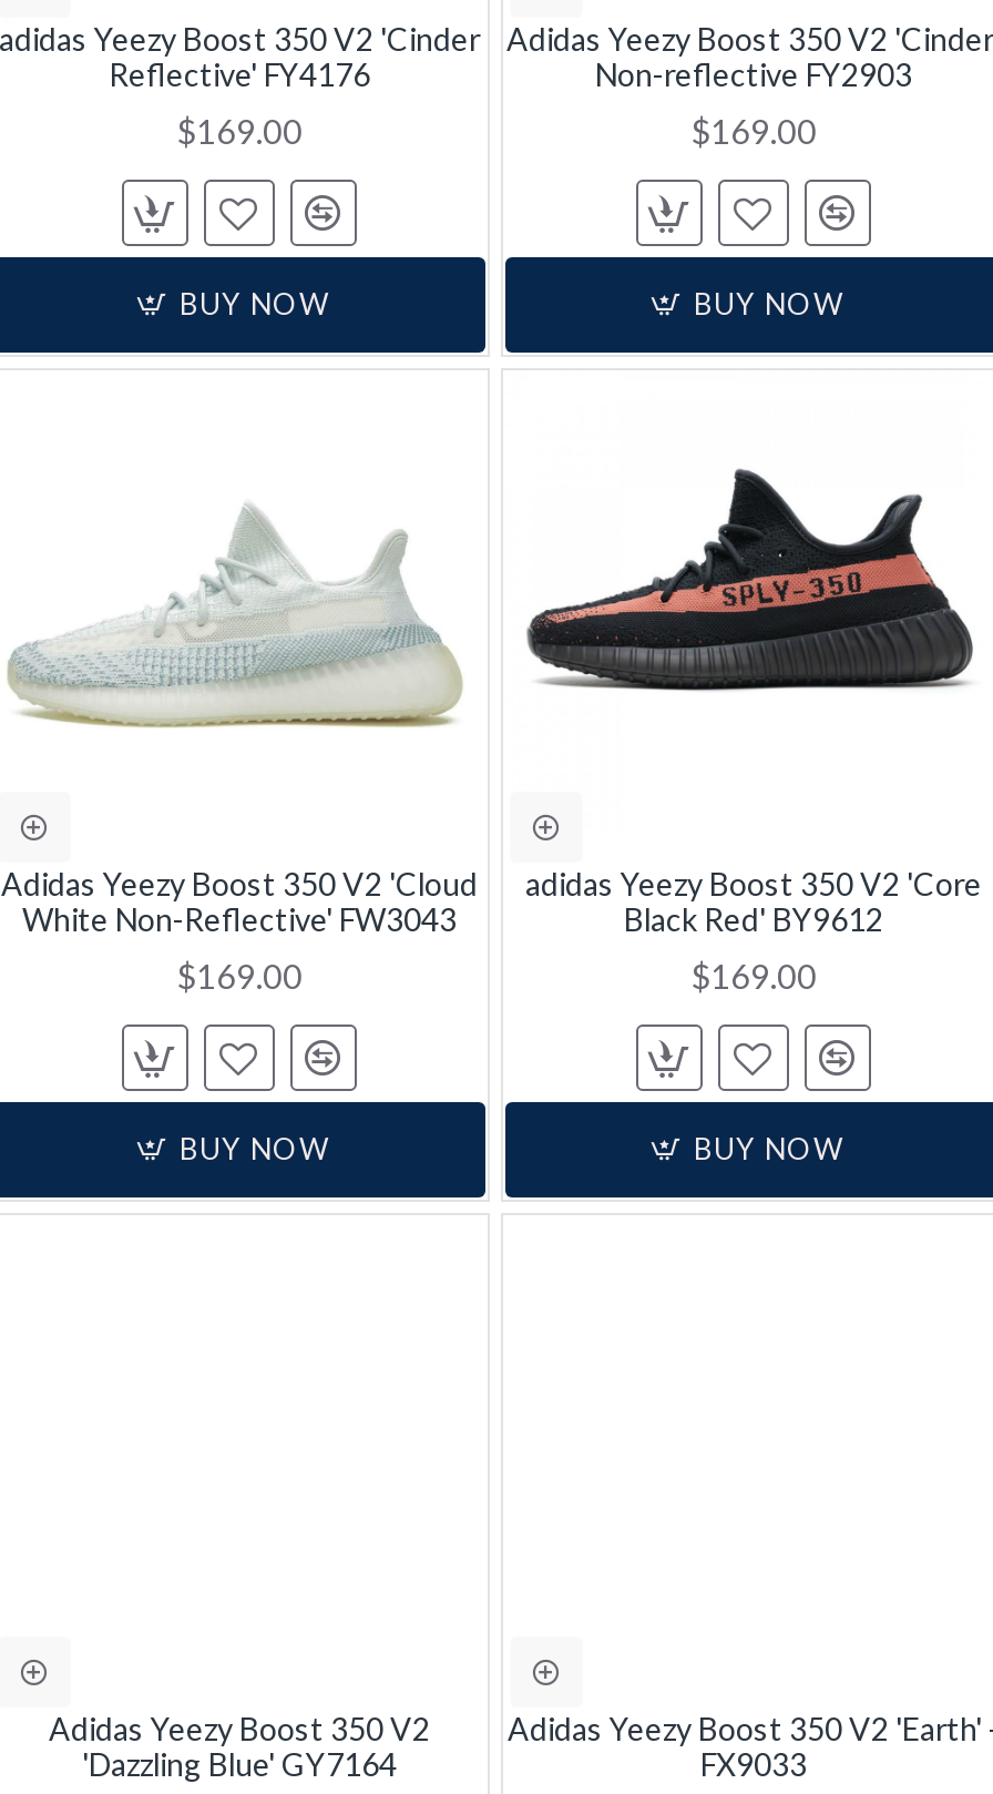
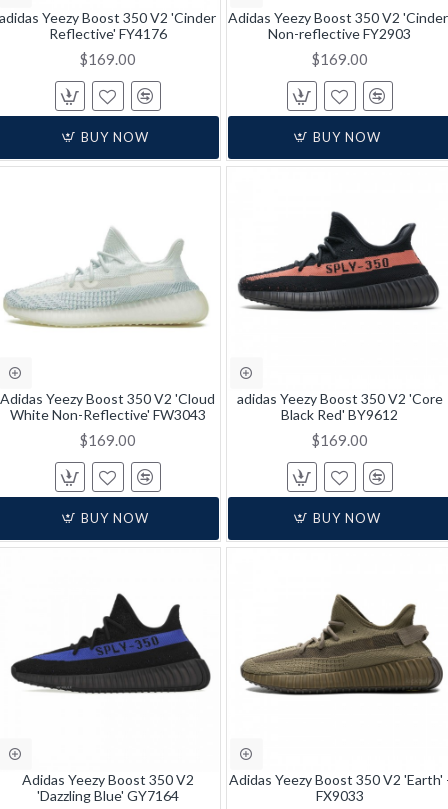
+ [image]

+ [image]
